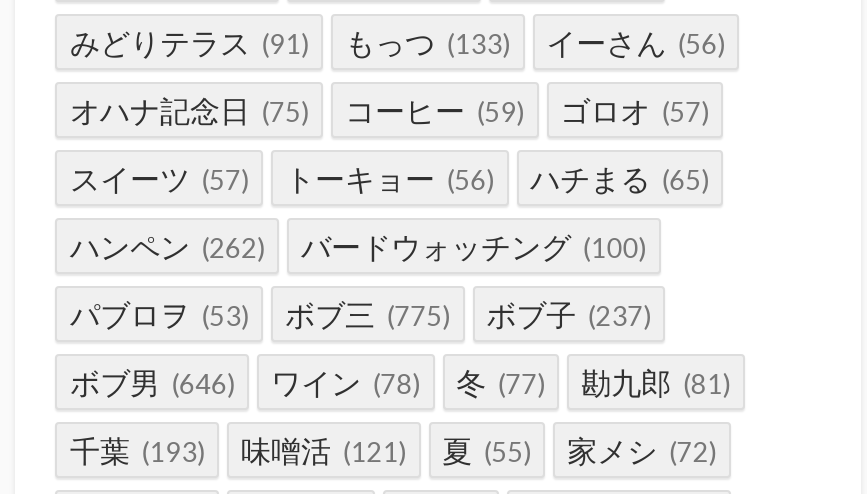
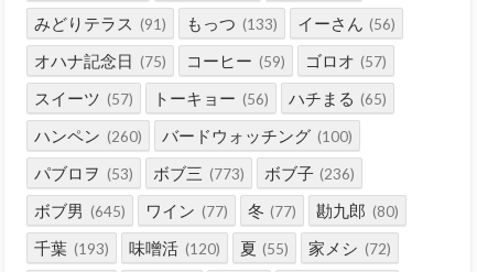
- ハンペン (262) バードウォッチング (100)
+ ハンペン (260) バードウォッチング (100)

- ボブ三 (775)
+ ボブ三 (773)

- ボブ子 (237)
+ ボブ子 (236)

- ボブ男 (646)
+ ボブ男 (645)

- ワイン (78)
+ ワイン (77)

- 勘九郎 (81)
+ 勘九郎 (80)

- 千葉 (193) 味噌活 (121) 夏 (55) 家メシ (72)
+ 千葉 (193) 味噌活 (120) 夏 (55) 家メシ (72)
